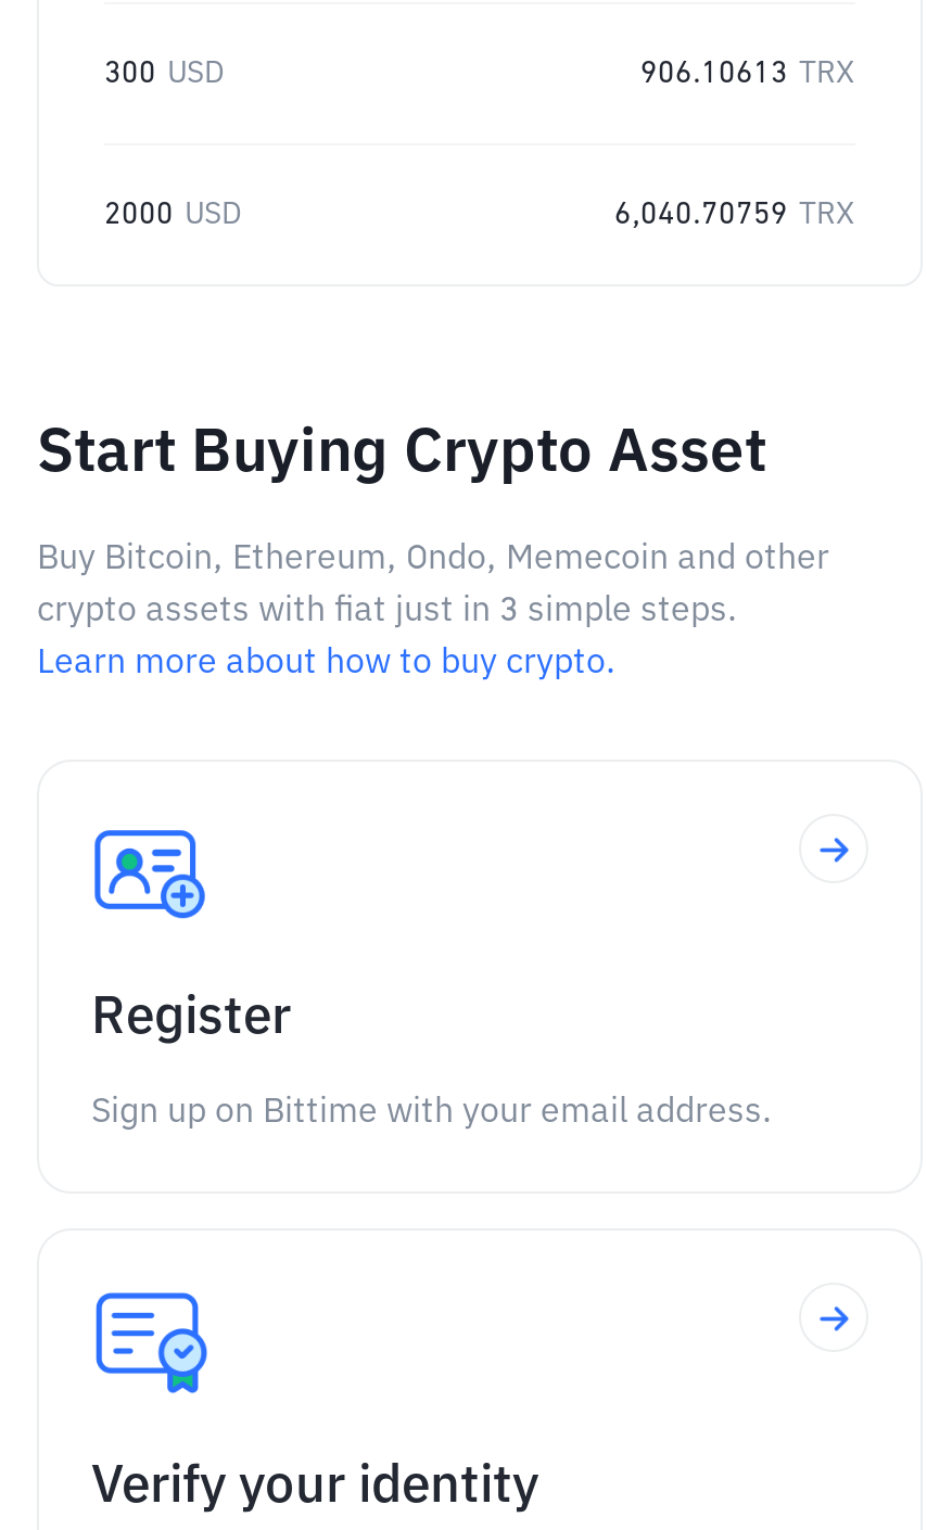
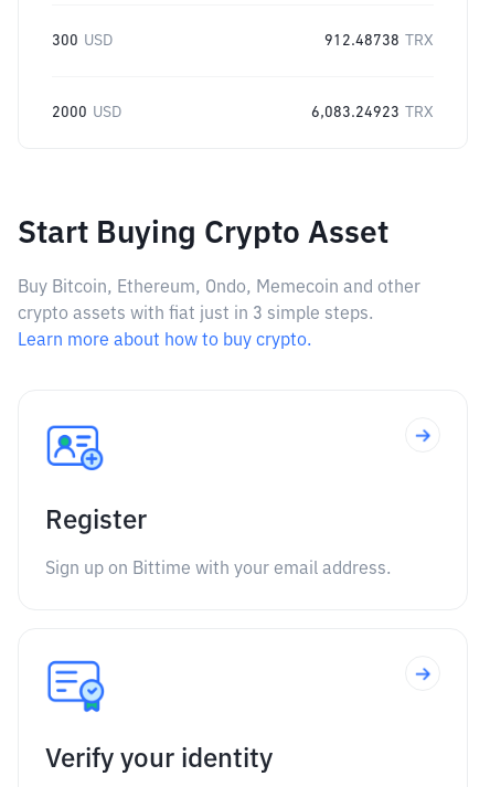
- 906.10613 TRX
+ 912.48738 TRX

- 6,040.70759 TRX
+ 6,083.24923 TRX
